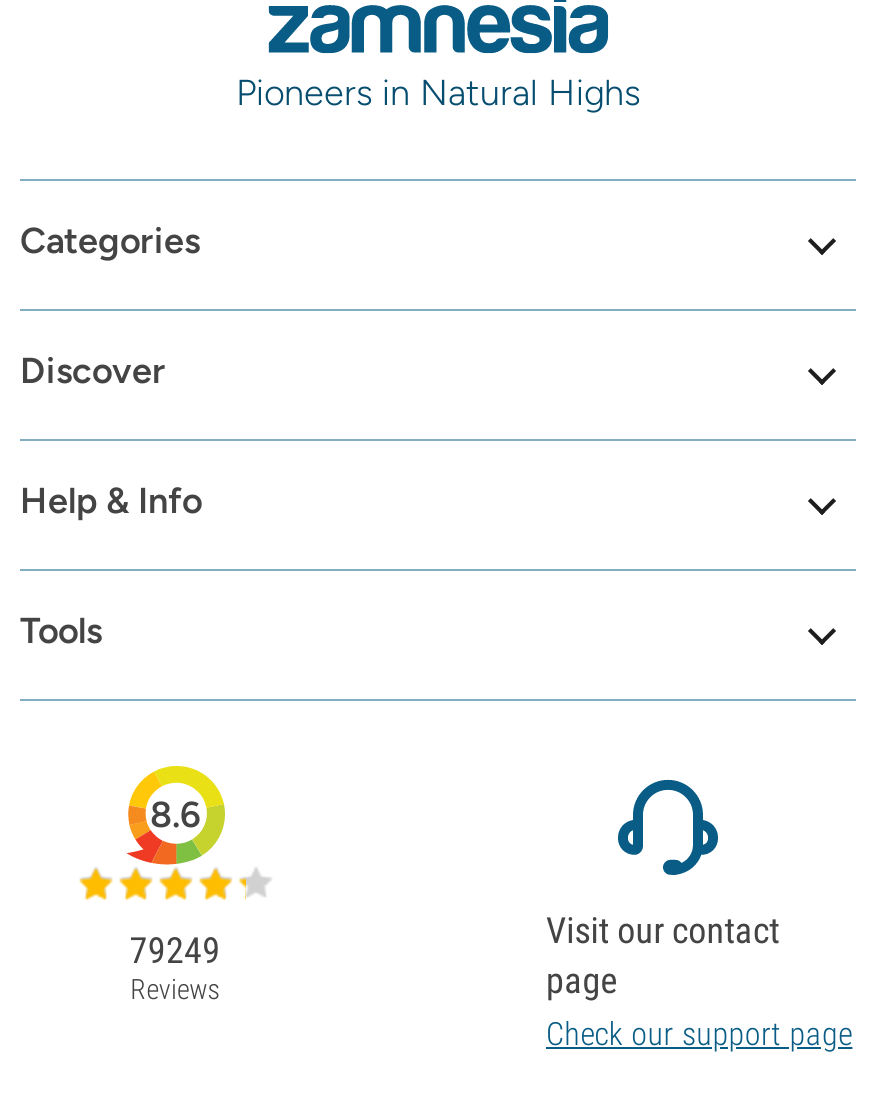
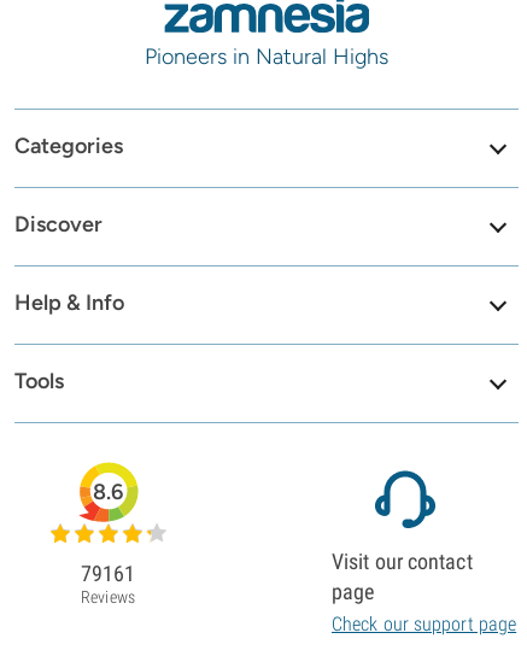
- 79249
+ 79161
